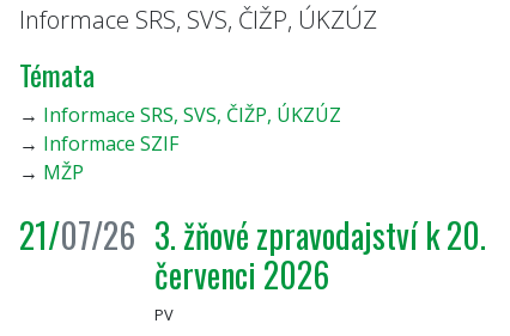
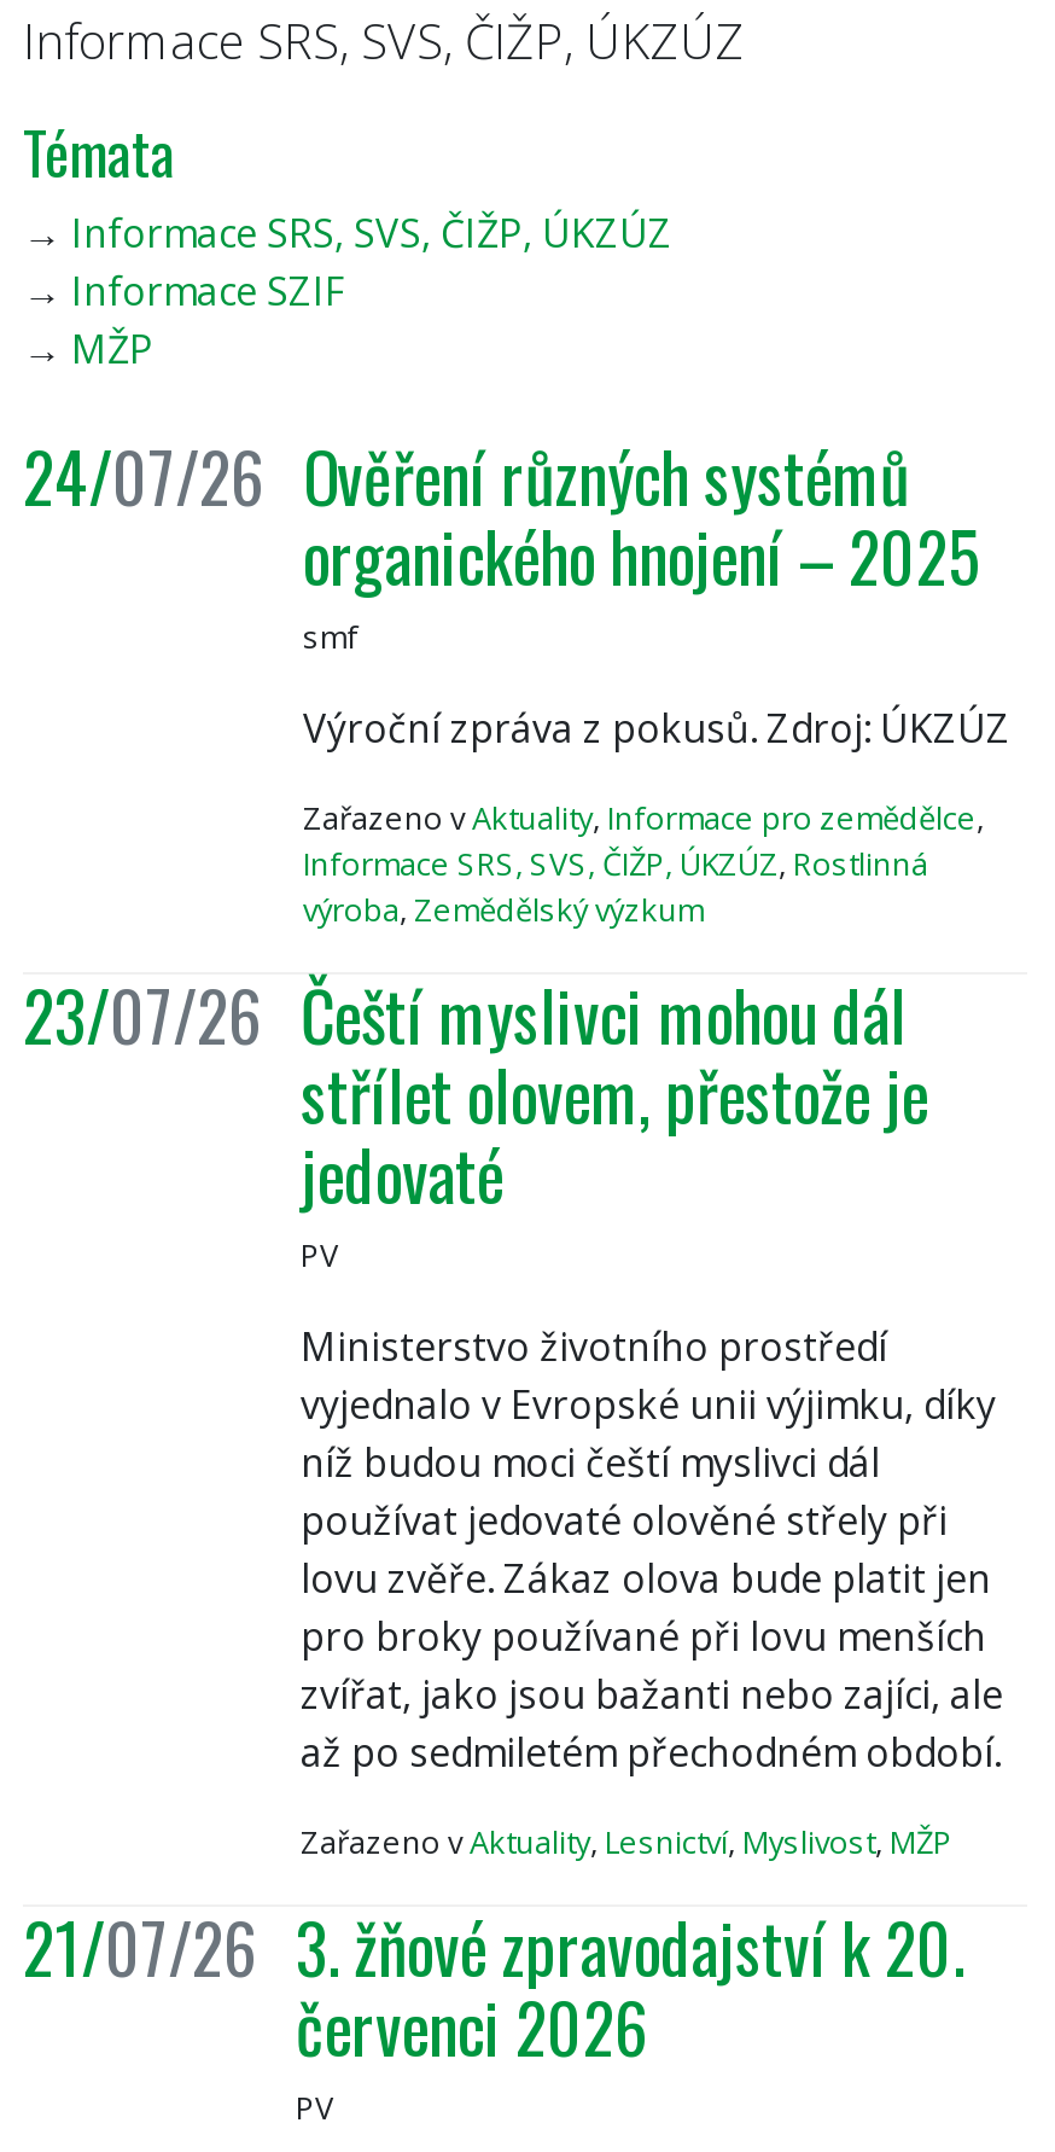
+ 24/07/26 Ověření různých systémů
+ organického hnojení – 2025
+ smf
+ Výroční zpráva z pokusů. Zdroj: ÚKZÚZ
+ Zařazeno vAktuality, Informace pro zemědělce,
+ Informace SRS, SVS, ČIŽP, ÚKZÚZ, Rostlinná
+ výroba, Zemědělský výzkum
+ 23/07/26 Čeští myslivci mohou dál
+ střílet olovem, přestože je
+ jedovaté
+ PV
+ Ministerstvo životního prostředí
+ vyjednalo v Evropské unii výjimku, díky
+ níž budou moci čeští myslivci dál
+ používat jedovaté olověné střely při
+ lovu zvěře. Zákaz olova bude platit jen
+ pro broky používané při lovu menších
+ zvířat, jako jsou bažanti nebo zajíci, ale
+ až po sedmiletém přechodném období.
+ Zařazeno vAktuality, Lesnictví, Myslivost, MŽP
